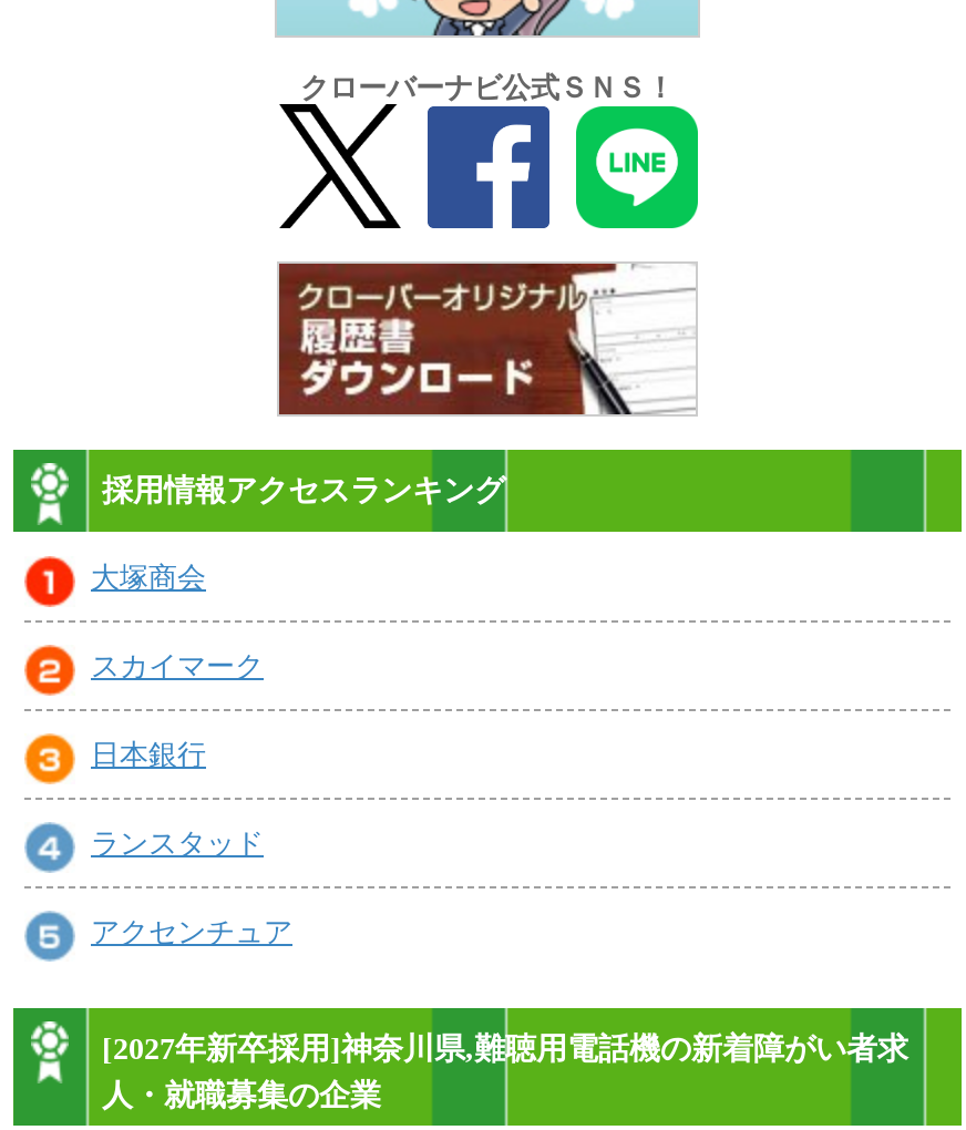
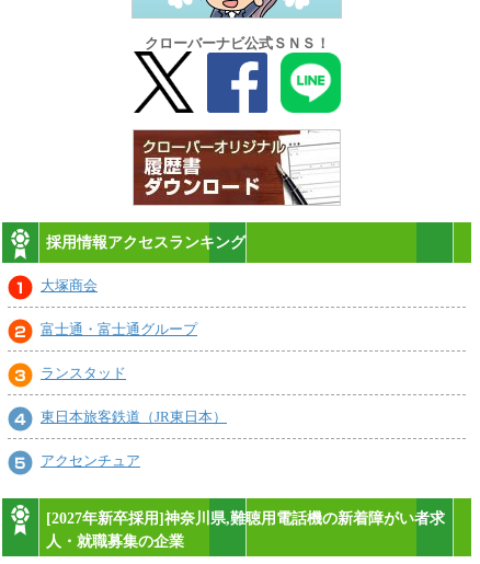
- スカイマーク
- 日本銀行
+ 富士通・富士通グループ

moved up: ランスタッド

+ 東日本旅客鉄道（JR東日本）
